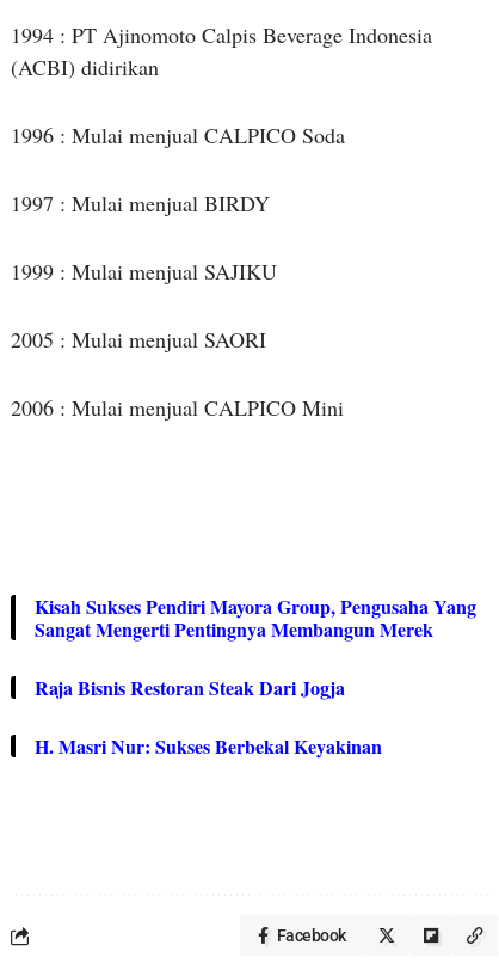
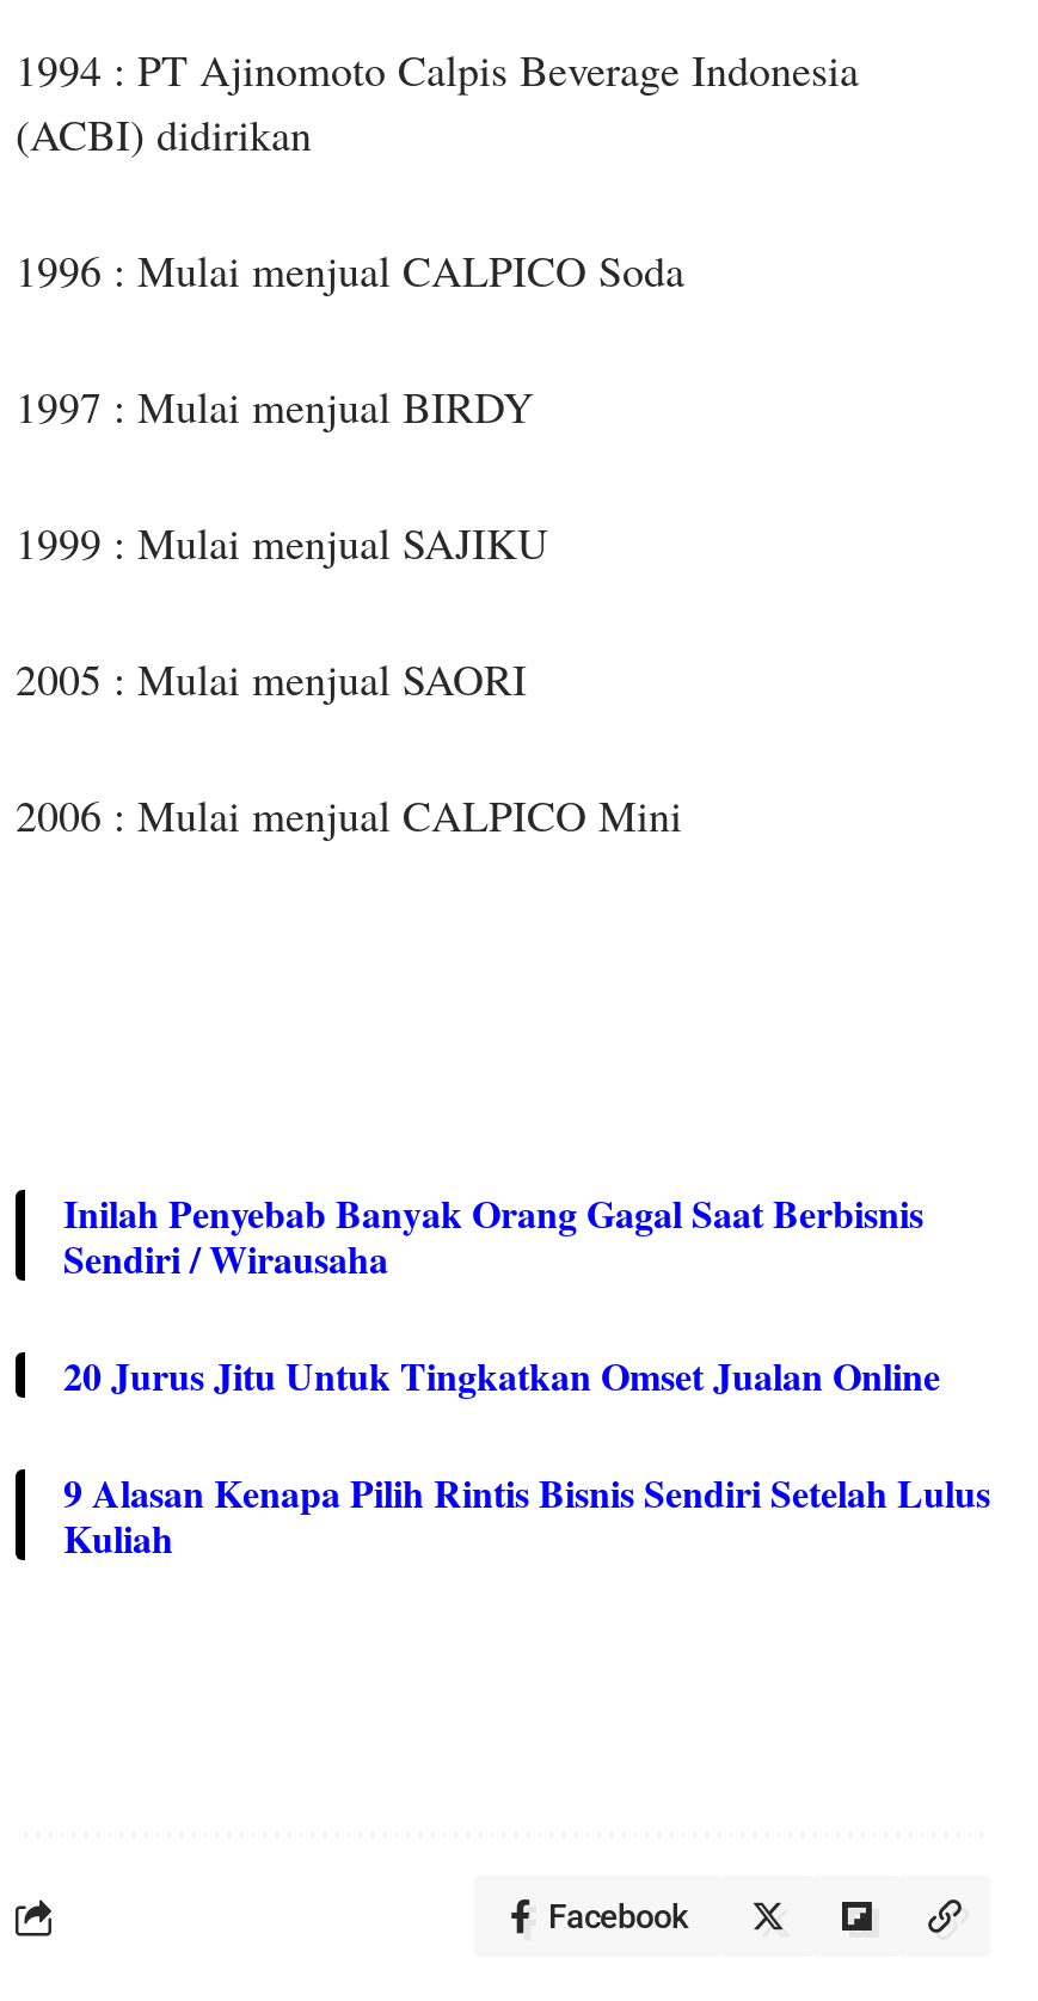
- Kisah Sukses Pendiri Mayora Group, Pengusaha Yang
- Sangat Mengerti Pentingnya Membangun Merek
+ Inilah Penyebab Banyak Orang Gagal Saat Berbisnis
+ Sendiri / Wirausaha

- Raja Bisnis Restoran Steak Dari Jogja
+ 20 Jurus Jitu Untuk Tingkatkan Omset Jualan Online

- H. Masri Nur: Sukses Berbekal Keyakinan
+ 9 Alasan Kenapa Pilih Rintis Bisnis Sendiri Setelah Lulus
+ Kuliah
